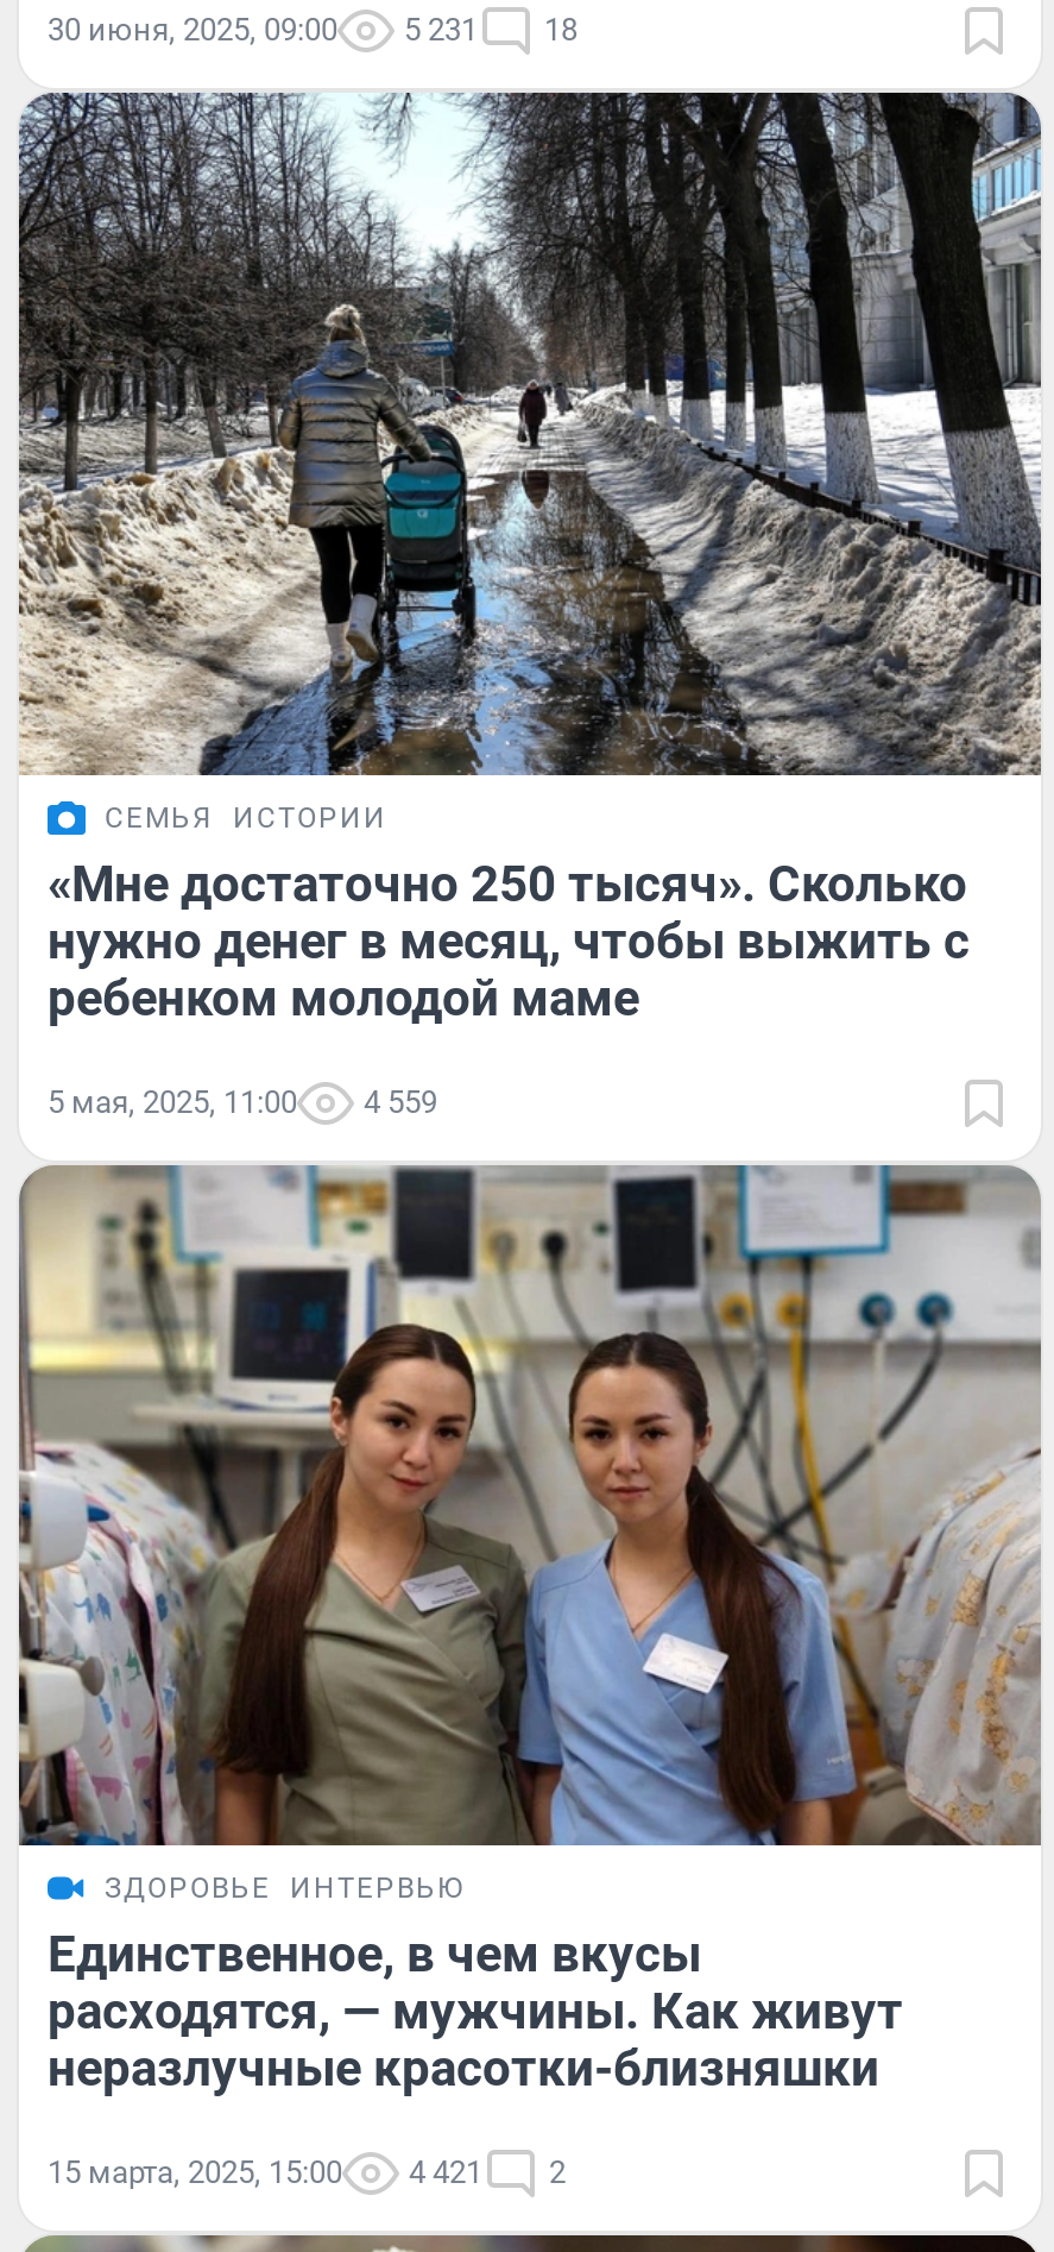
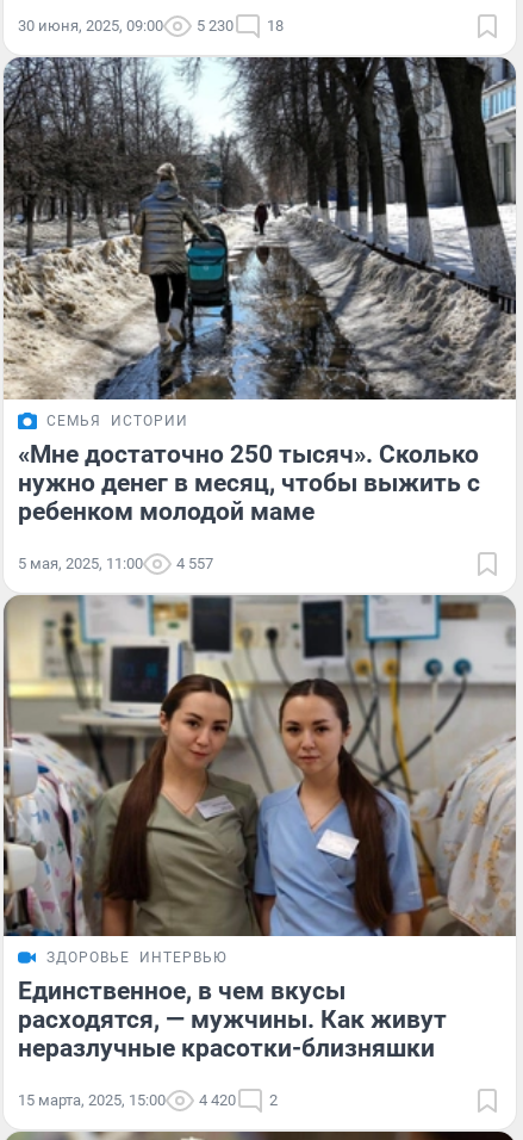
- 30 июня, 2025, 09:00 5 231 18
+ 30 июня, 2025, 09:00 5 230 18

- 5 мая, 2025, 11:00 4 559
+ 5 мая, 2025, 11:00 4 557

- 15 марта, 2025, 15:00 4 421 2
+ 15 марта, 2025, 15:00 4 420 2
